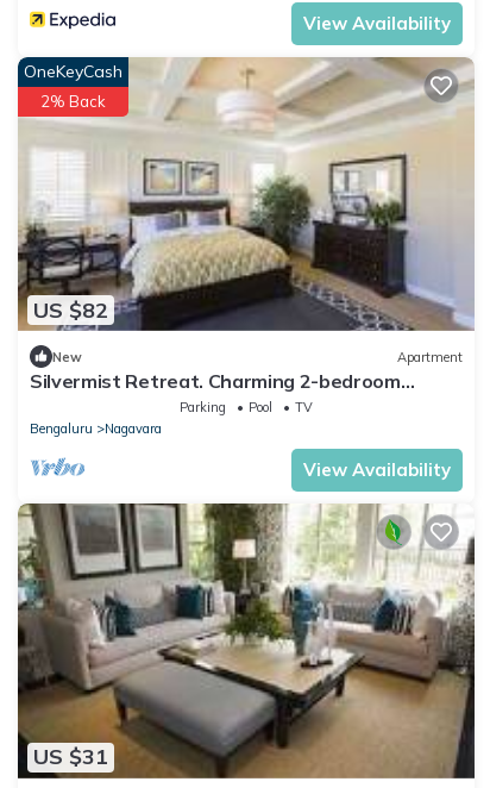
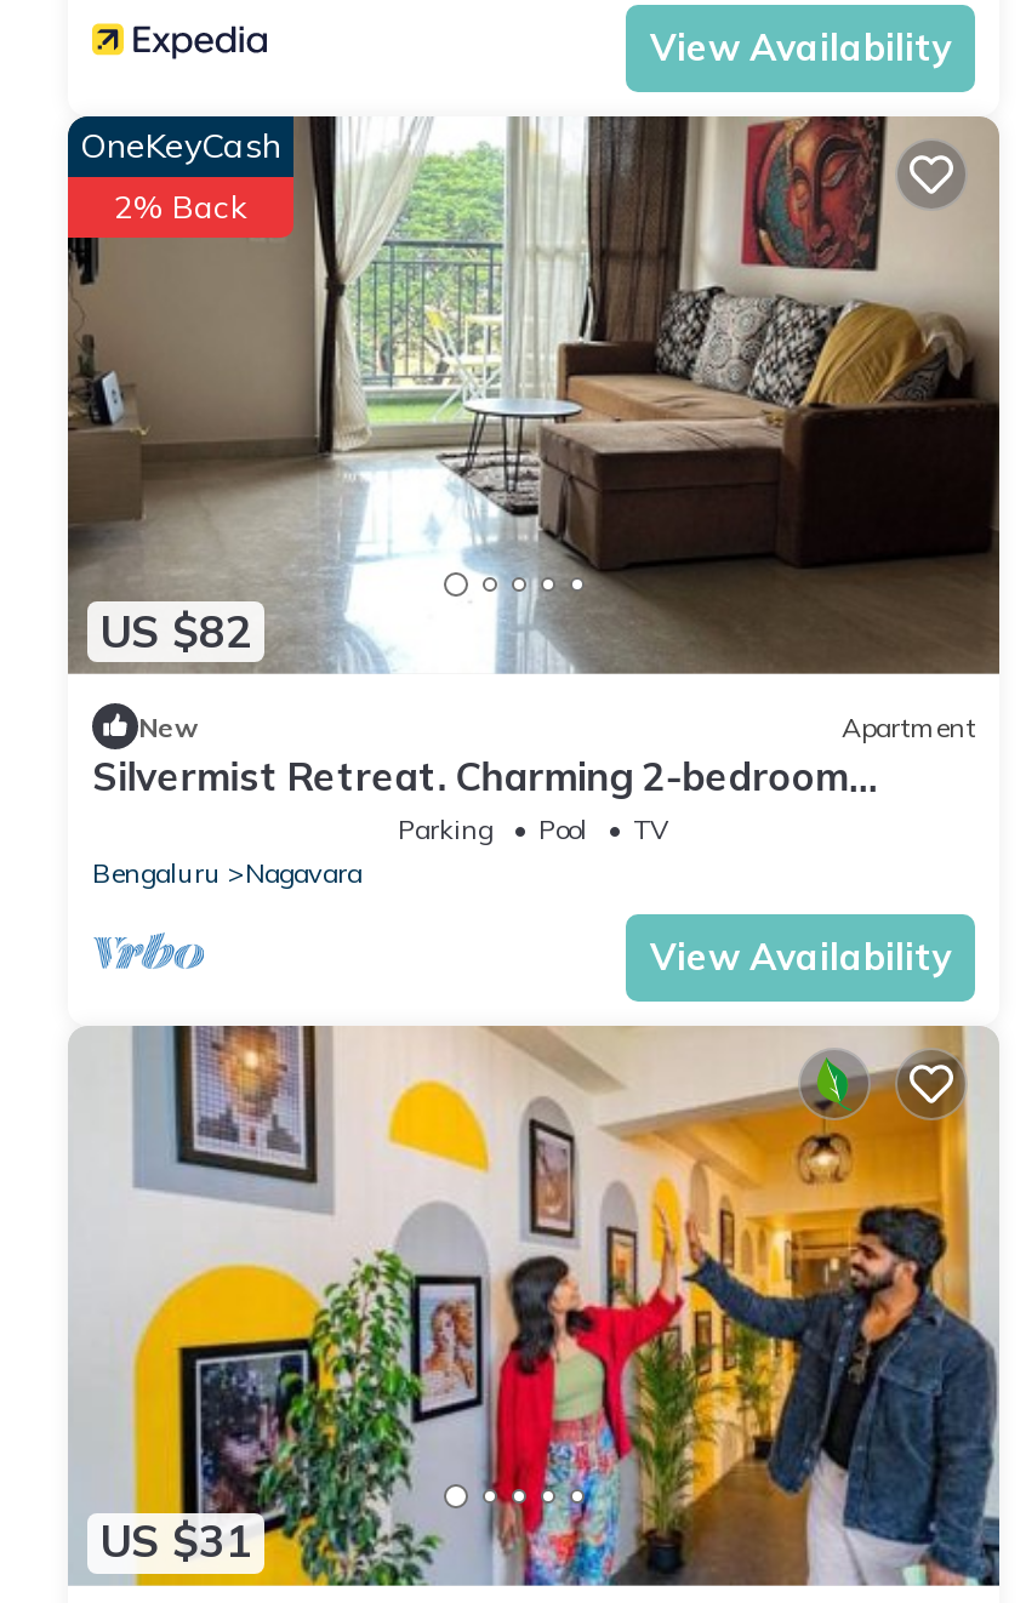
- [image]
+ [image]

- [image]
+ [image]
